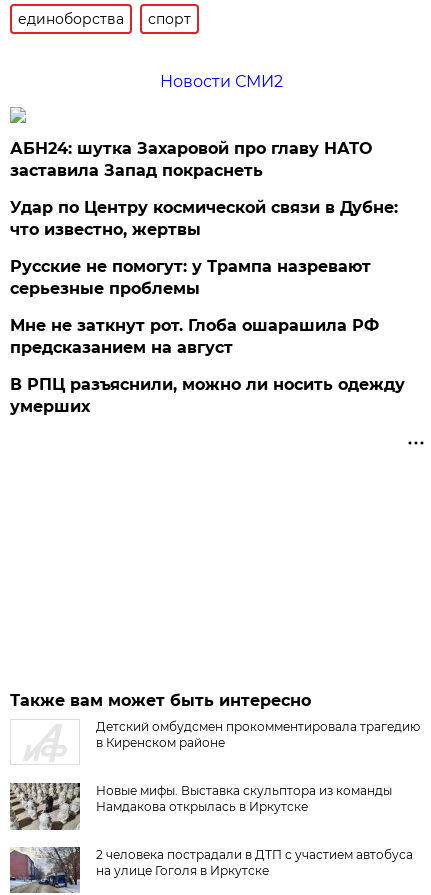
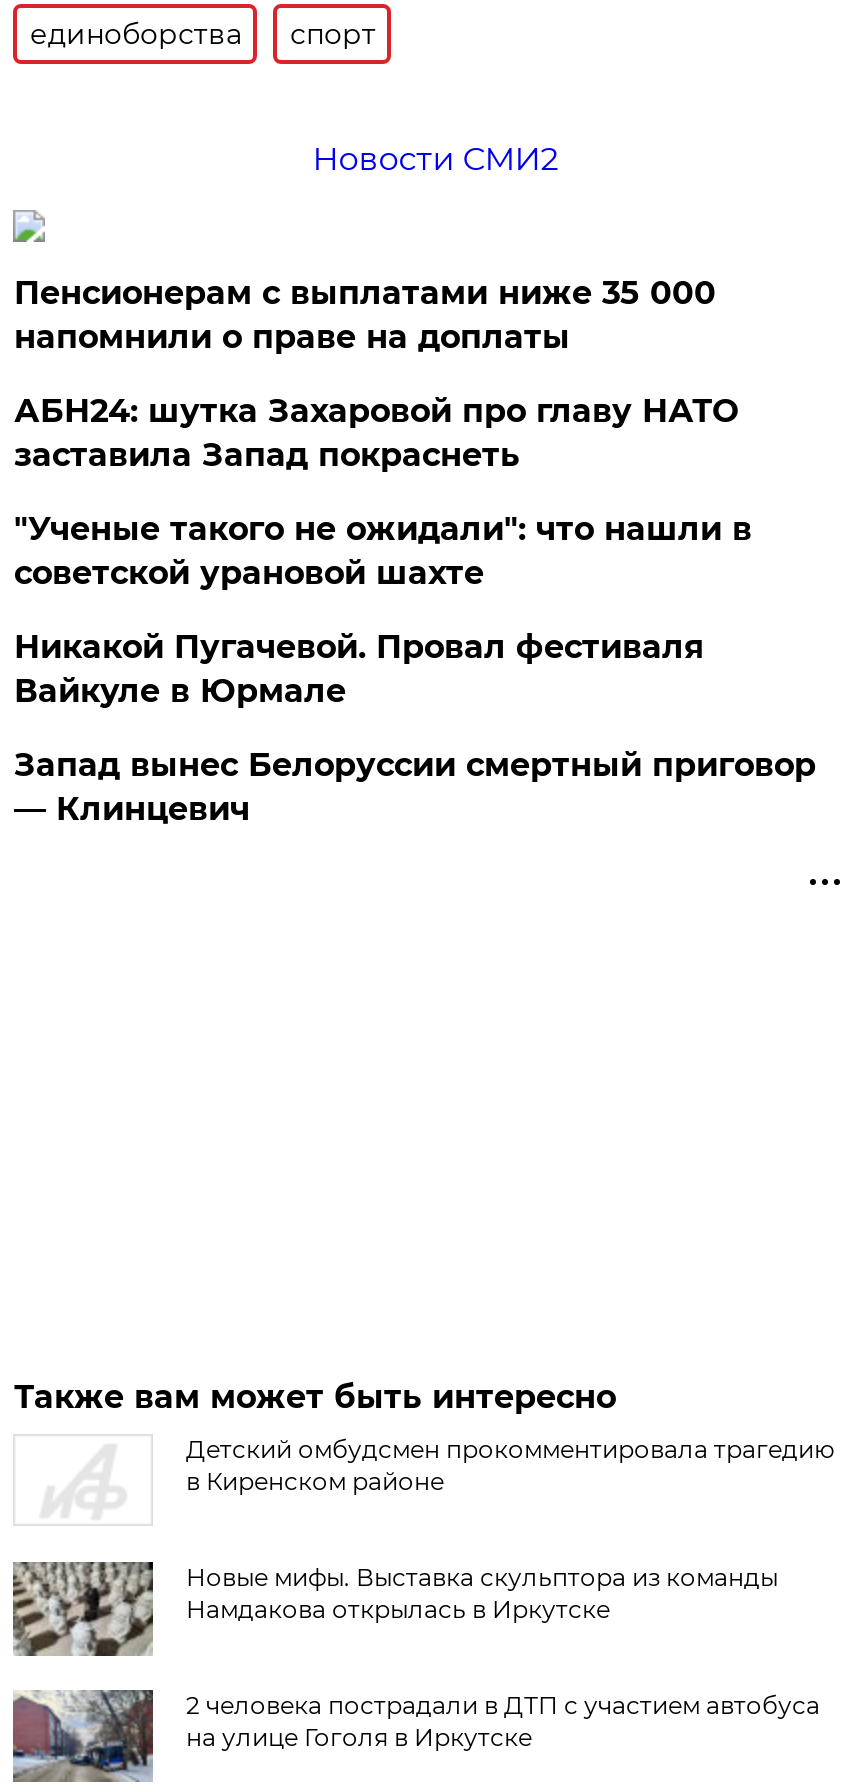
+ Пенсионерам с выплатами ниже 35 000
+ напомнили о праве на доплаты

moved down: АБН24: шутка Захаровой про главу НАТО | заставила Запад покраснеть

- Удар по Центру космической связи в Дубне:
- что известно, жертвы
- Русские не помогут: у Трампа назревают
- серьезные проблемы
- Мне не заткнут рот. Глоба ошарашила РФ
- предсказанием на август
- В РПЦ разъяснили, можно ли носить одежду
- умерших
+ "Ученые такого не ожидали": что нашли в
+ советской урановой шахте
+ Никакой Пугачевой. Провал фестиваля
+ Вайкуле в Юрмале
+ Запад вынес Белоруссии смертный приговор
+ — Клинцевич
